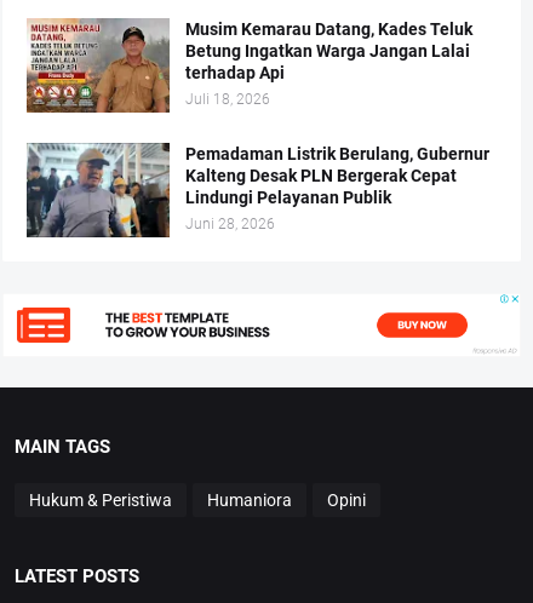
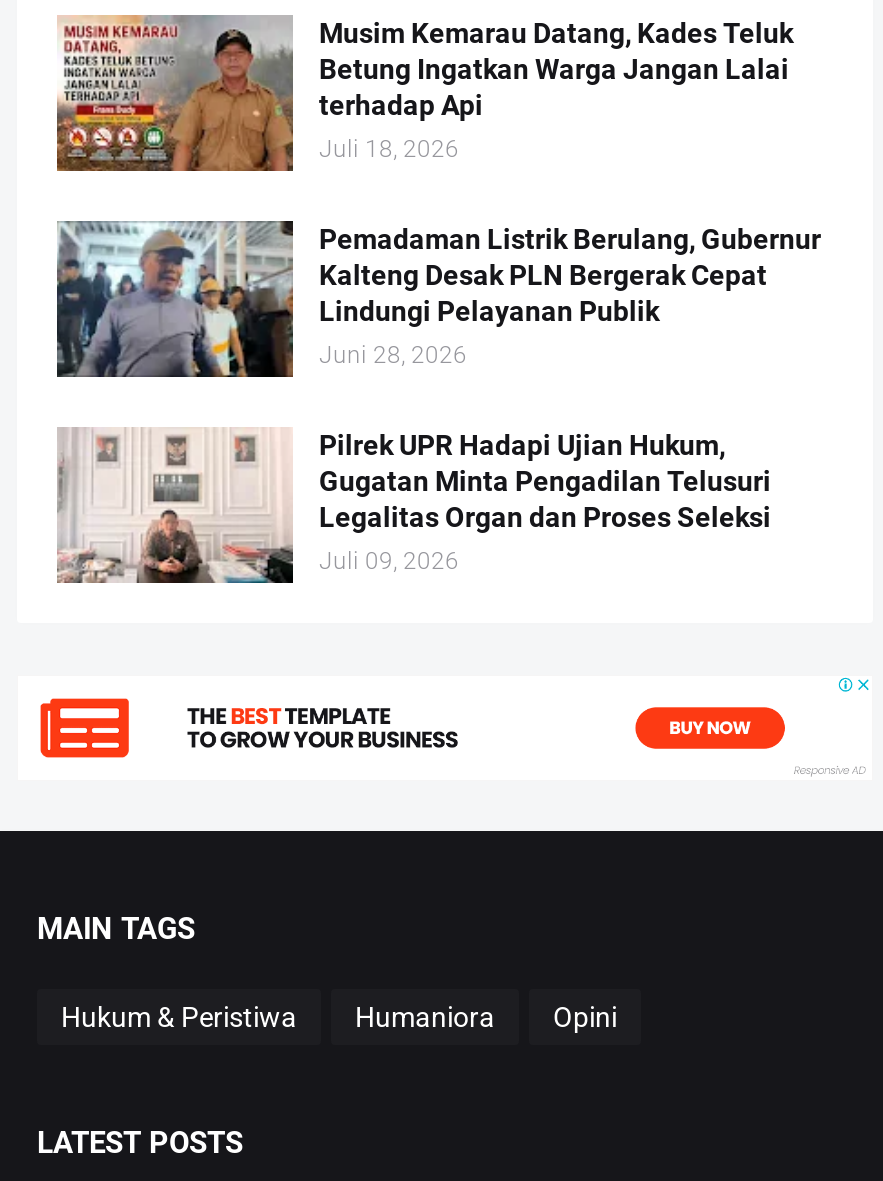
+ [image]
+ Pilrek UPR Hadapi Ujian Hukum,
+ Gugatan Minta Pengadilan Telusuri
+ Legalitas Organ dan Proses Seleksi
+ Juli 09, 2026
